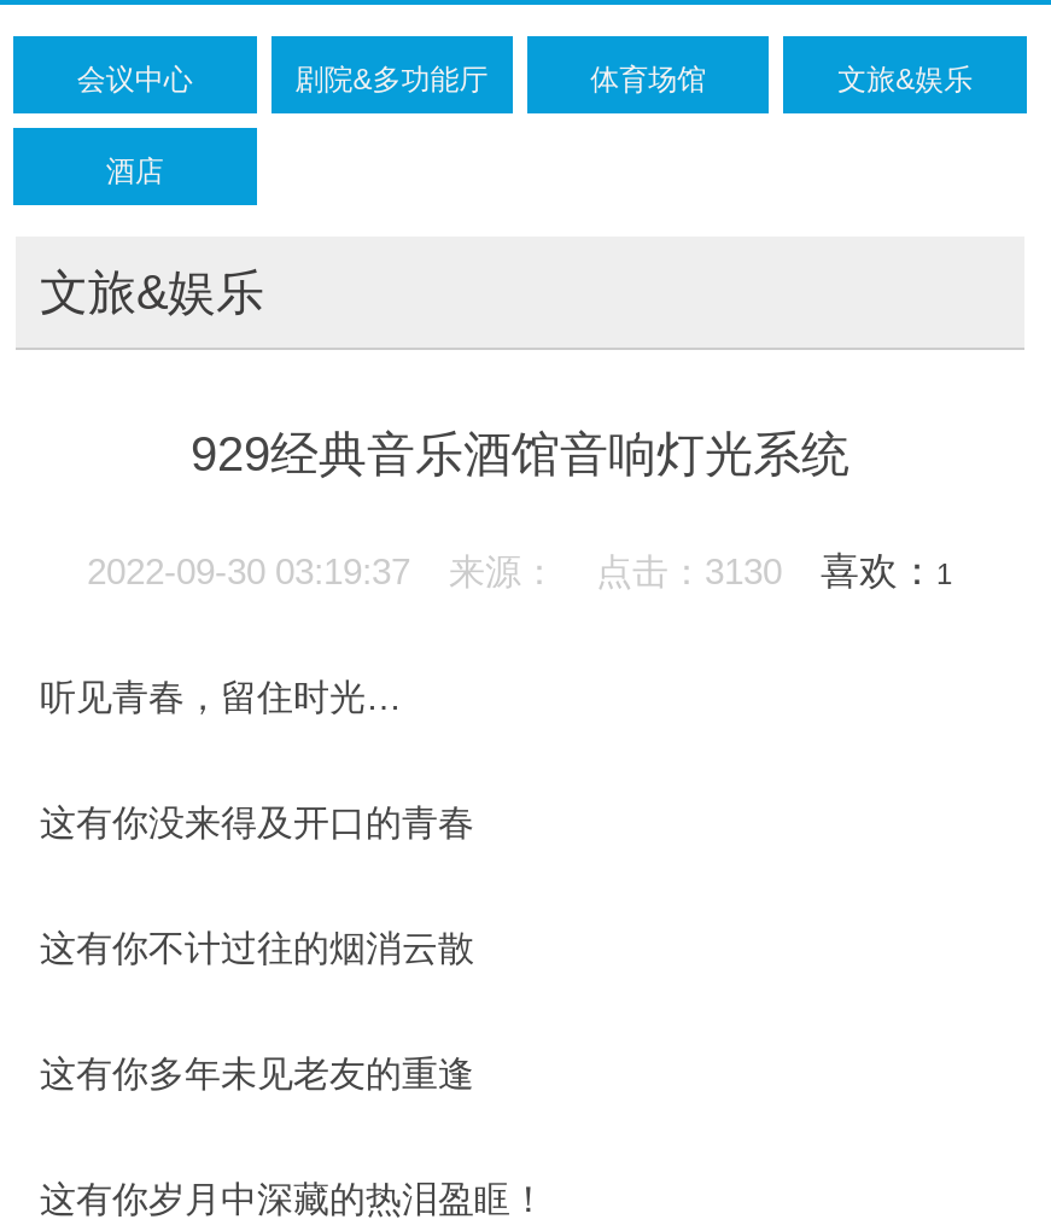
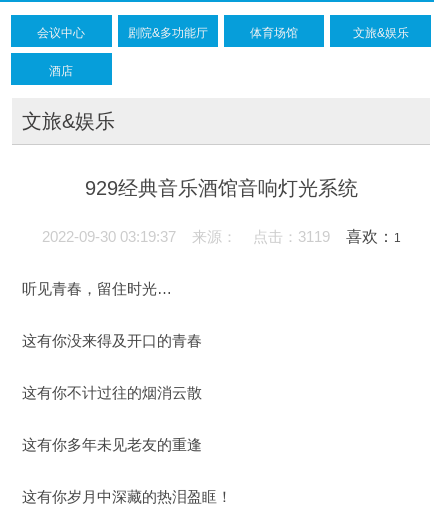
- 2022-09-30 03:19:37 来源： 点击：3130喜欢：1
+ 2022-09-30 03:19:37 来源： 点击：3119喜欢：1
